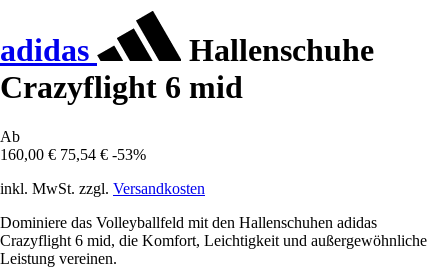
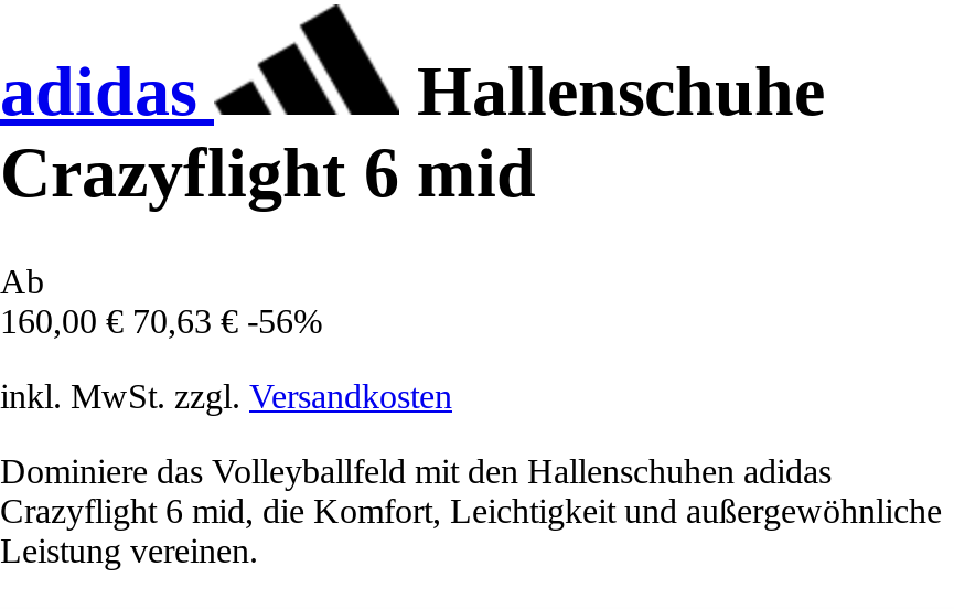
- 160,00 € 75,54 € -53%
+ 160,00 € 70,63 € -56%
